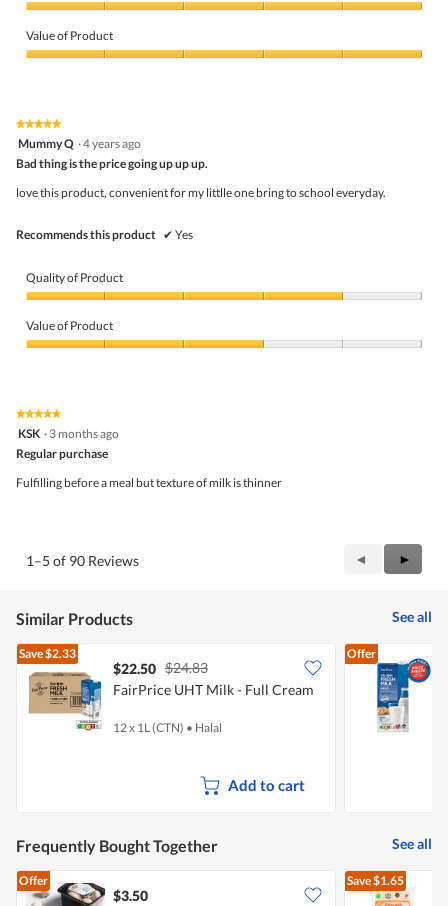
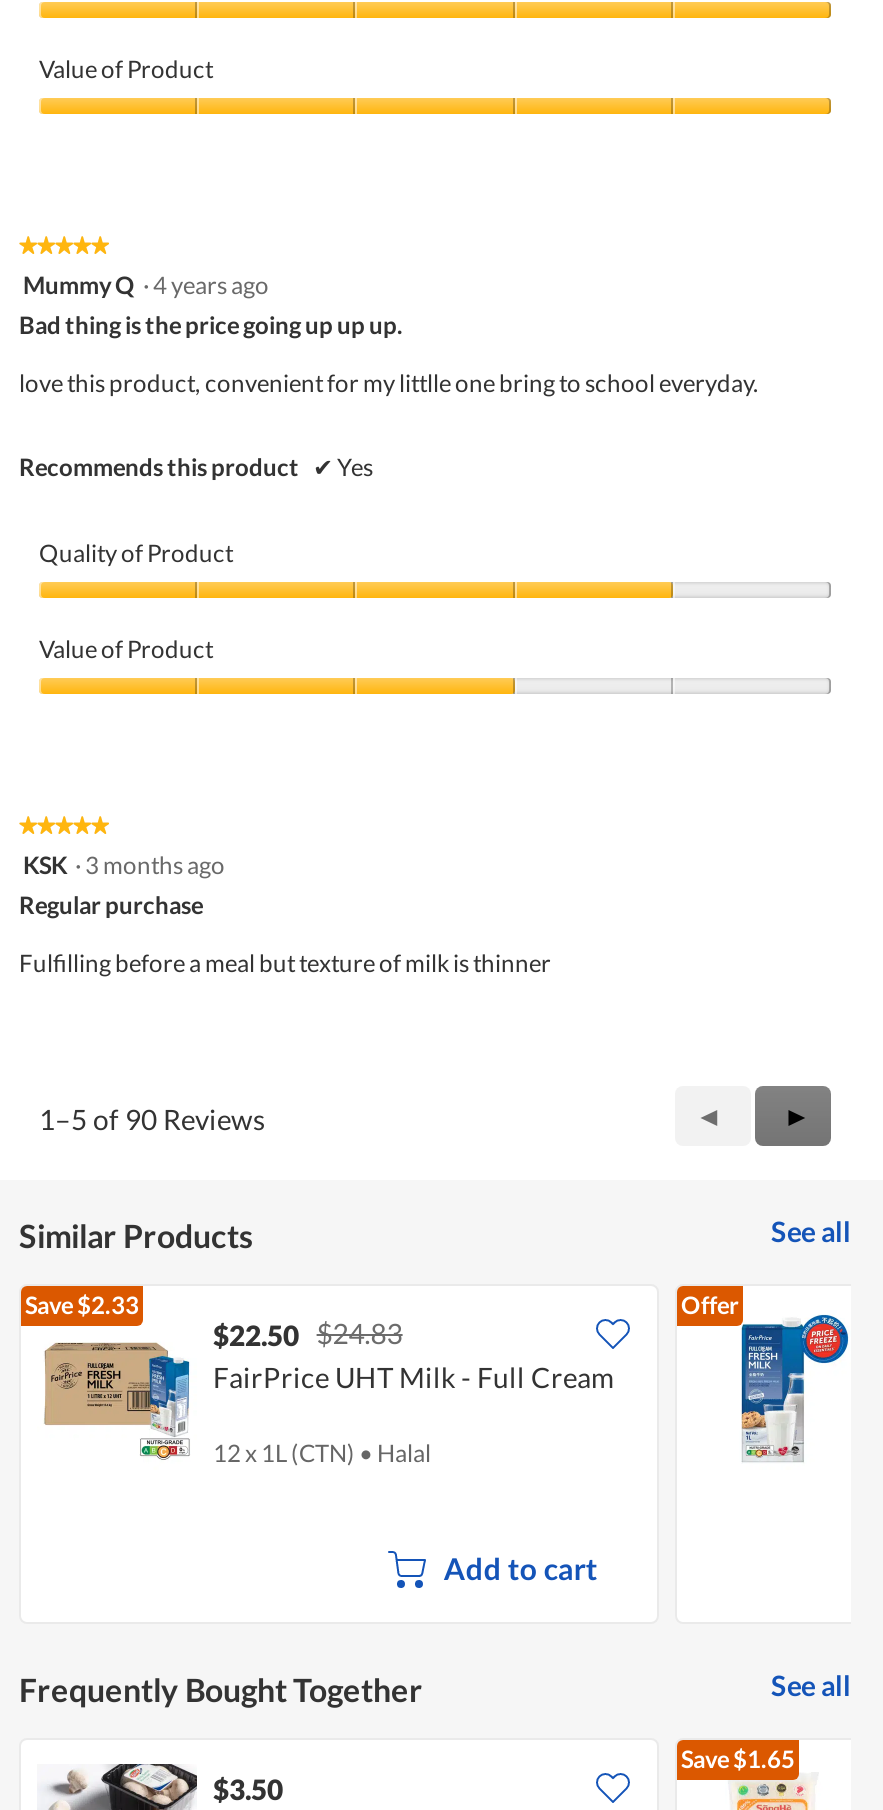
- Offer
